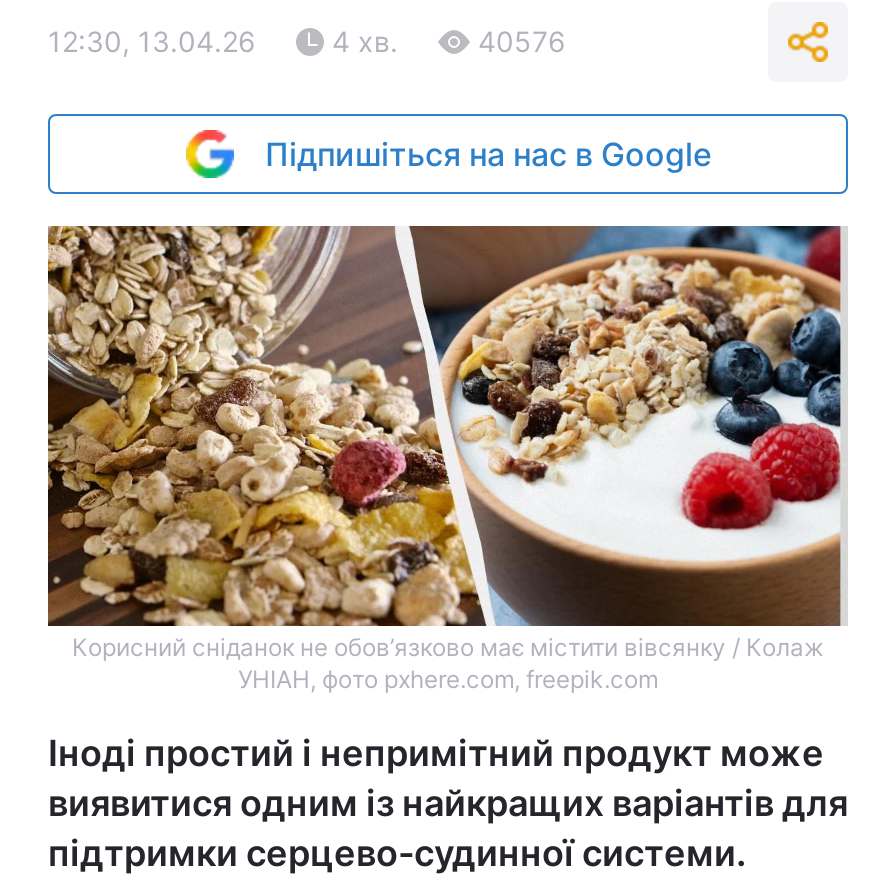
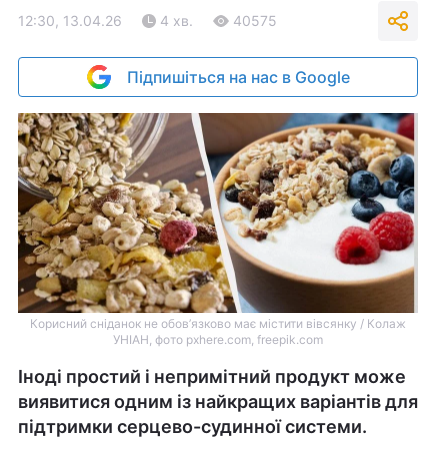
- 40576
+ 40575
